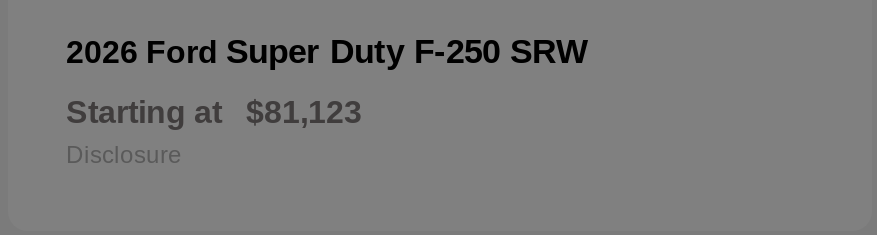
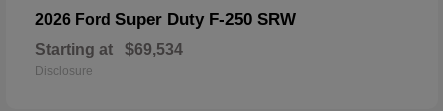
- Starting at $81,123
+ Starting at $69,534
